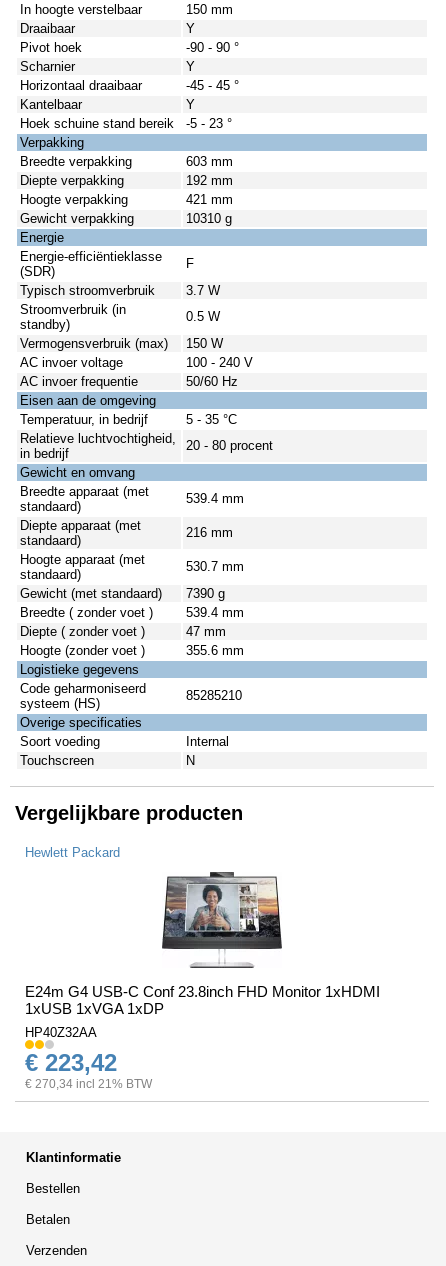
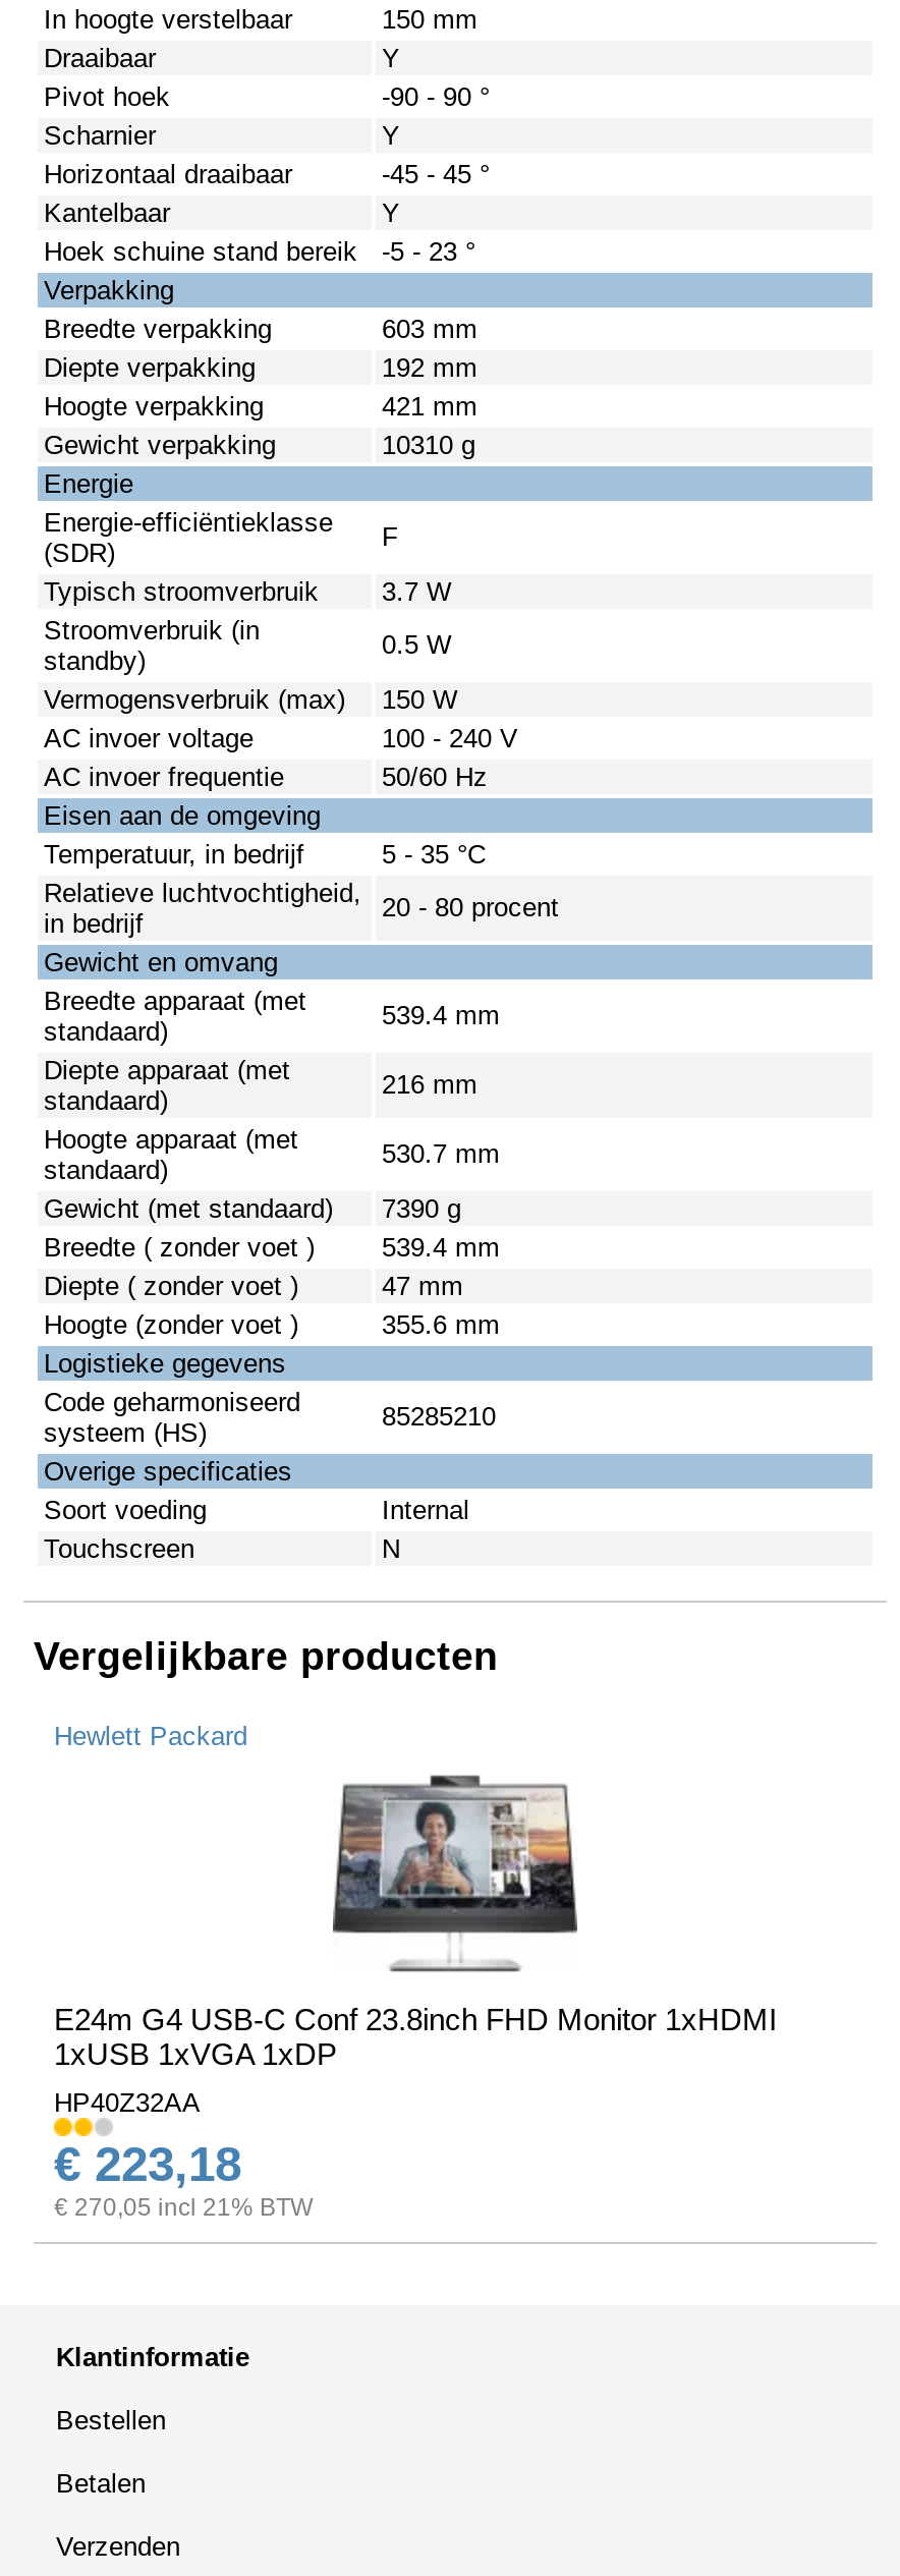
- € 223,42
+ € 223,18

- € 270,34 incl 21% BTW
+ € 270,05 incl 21% BTW
